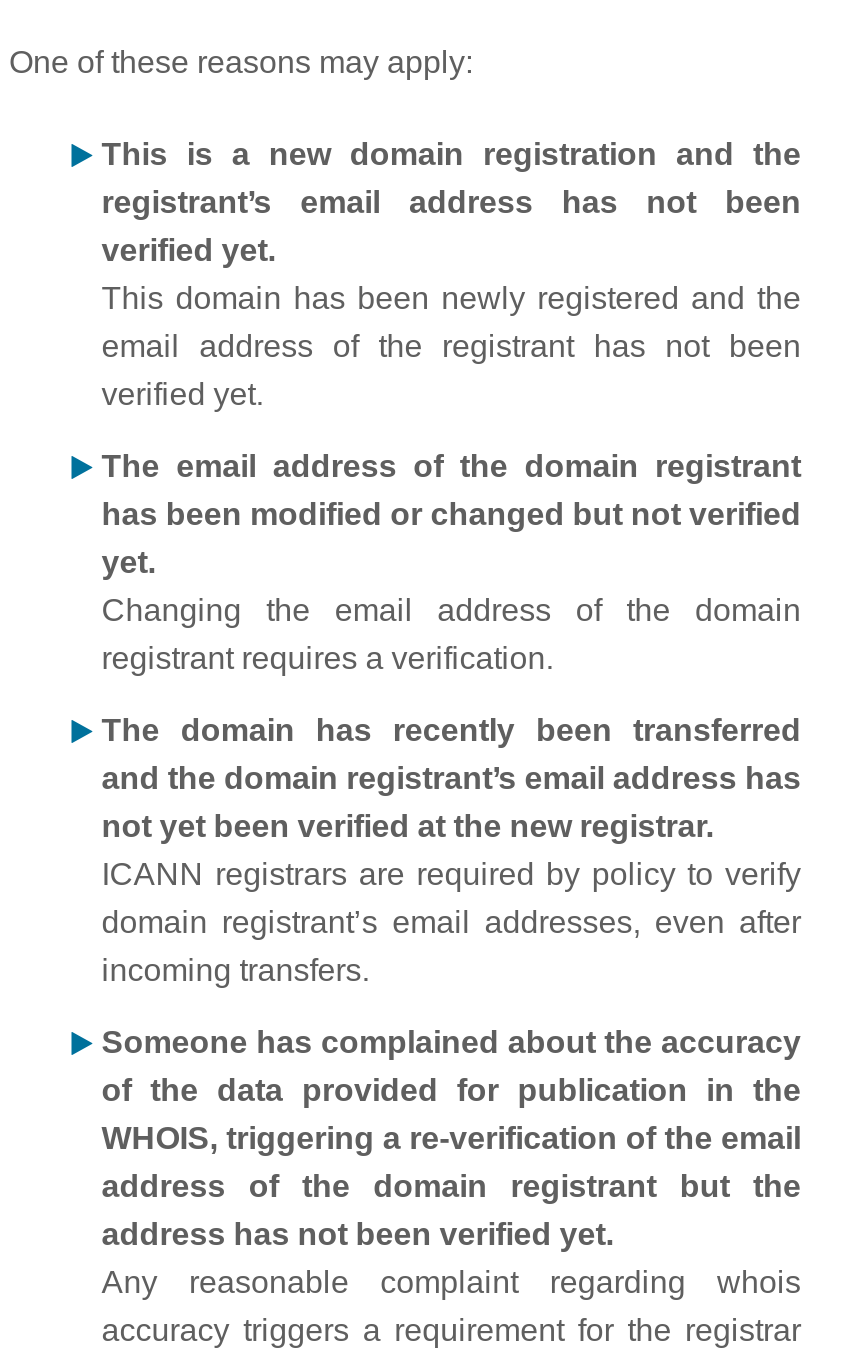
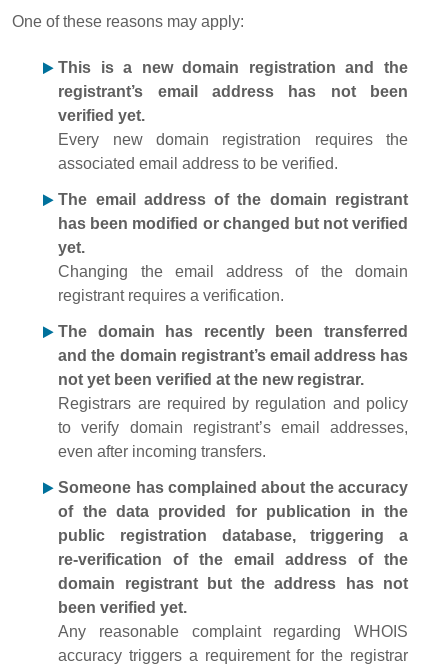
- This domain has been newly registered and the
- email address of the registrant has not been
- verified yet.
+ Every new domain registration requires the
+ associated email address to be verified.

moved up: The email address of the domain registrant | has been modified or changed but not verified | yet. | Changing the email address of the domain | registrant requires a verification. | The domain has recently been transferred | and the domain registrant’s email address has | not yet been verified at the new registrar.

- ICANN registrars are required by policy to verify
- domain registrant’s email addresses, even after
- incoming transfers.
+ Registrars are required by regulation and policy
+ to verify domain registrant’s email addresses,
+ even after incoming transfers.

moved up: Someone has complained about the accuracy | of the data provided for publication in the

- WHOIS, triggering a re-verification of the email
- address of the domain registrant but the
- address has not been verified yet.
- Any reasonable complaint regarding whois
+ public registration database, triggering a
+ re‑verification of the email address of the
+ domain registrant but the address has not
+ been verified yet.
+ Any reasonable complaint regarding WHOIS
